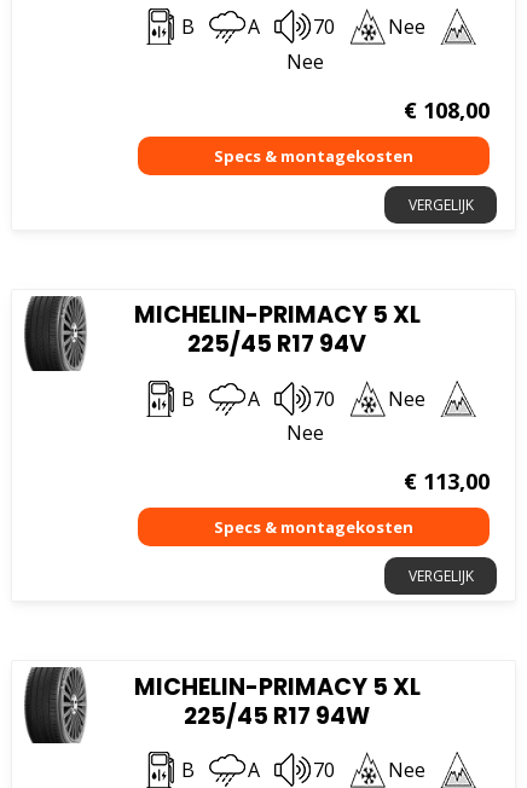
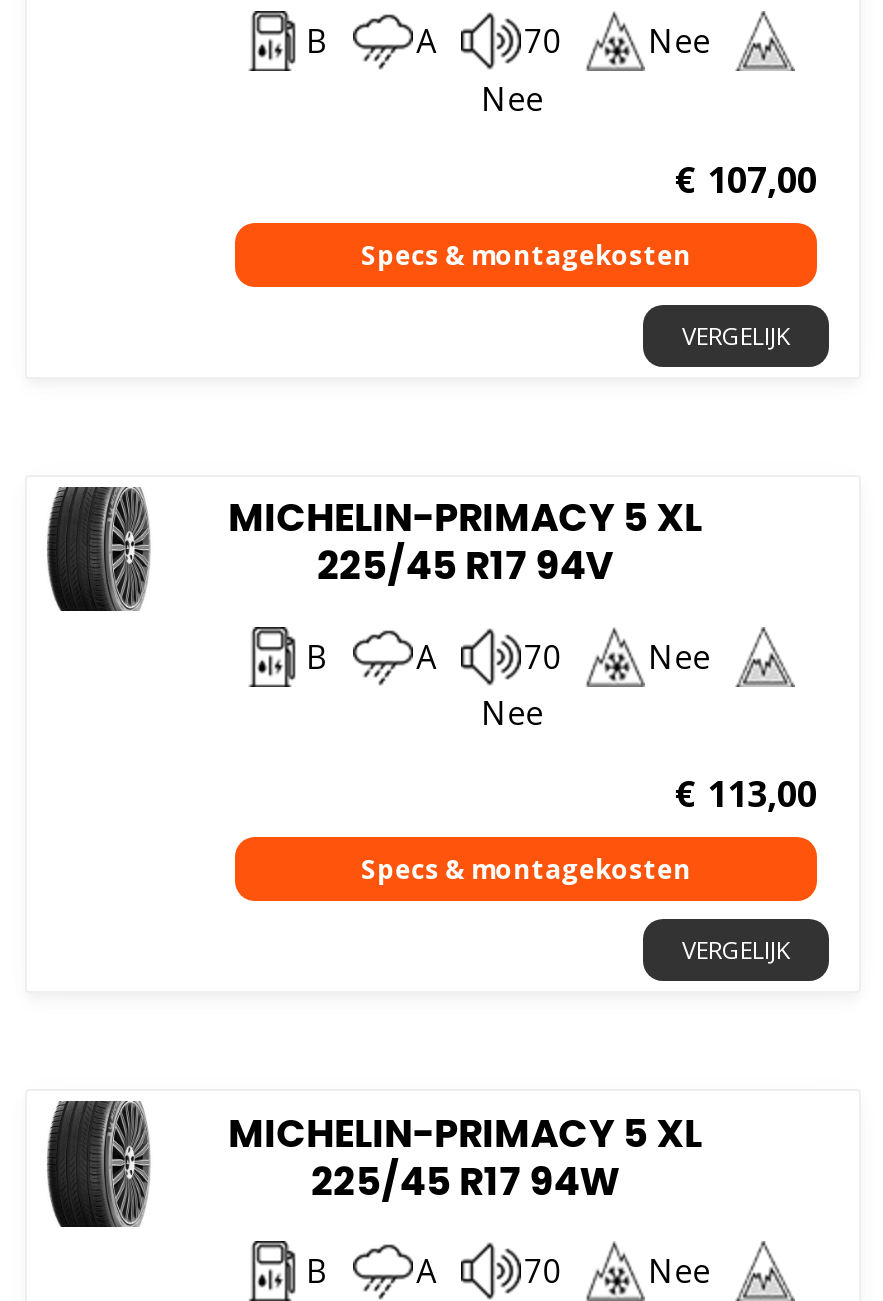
- €108,00
+ €107,00
